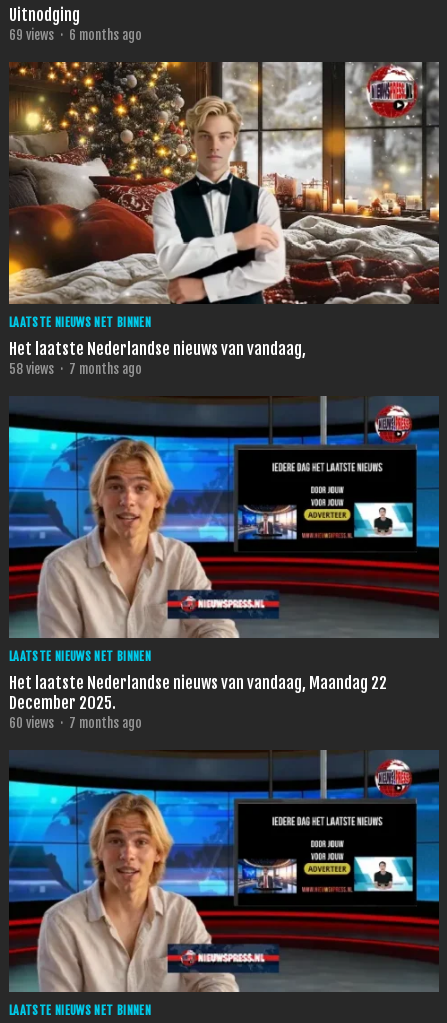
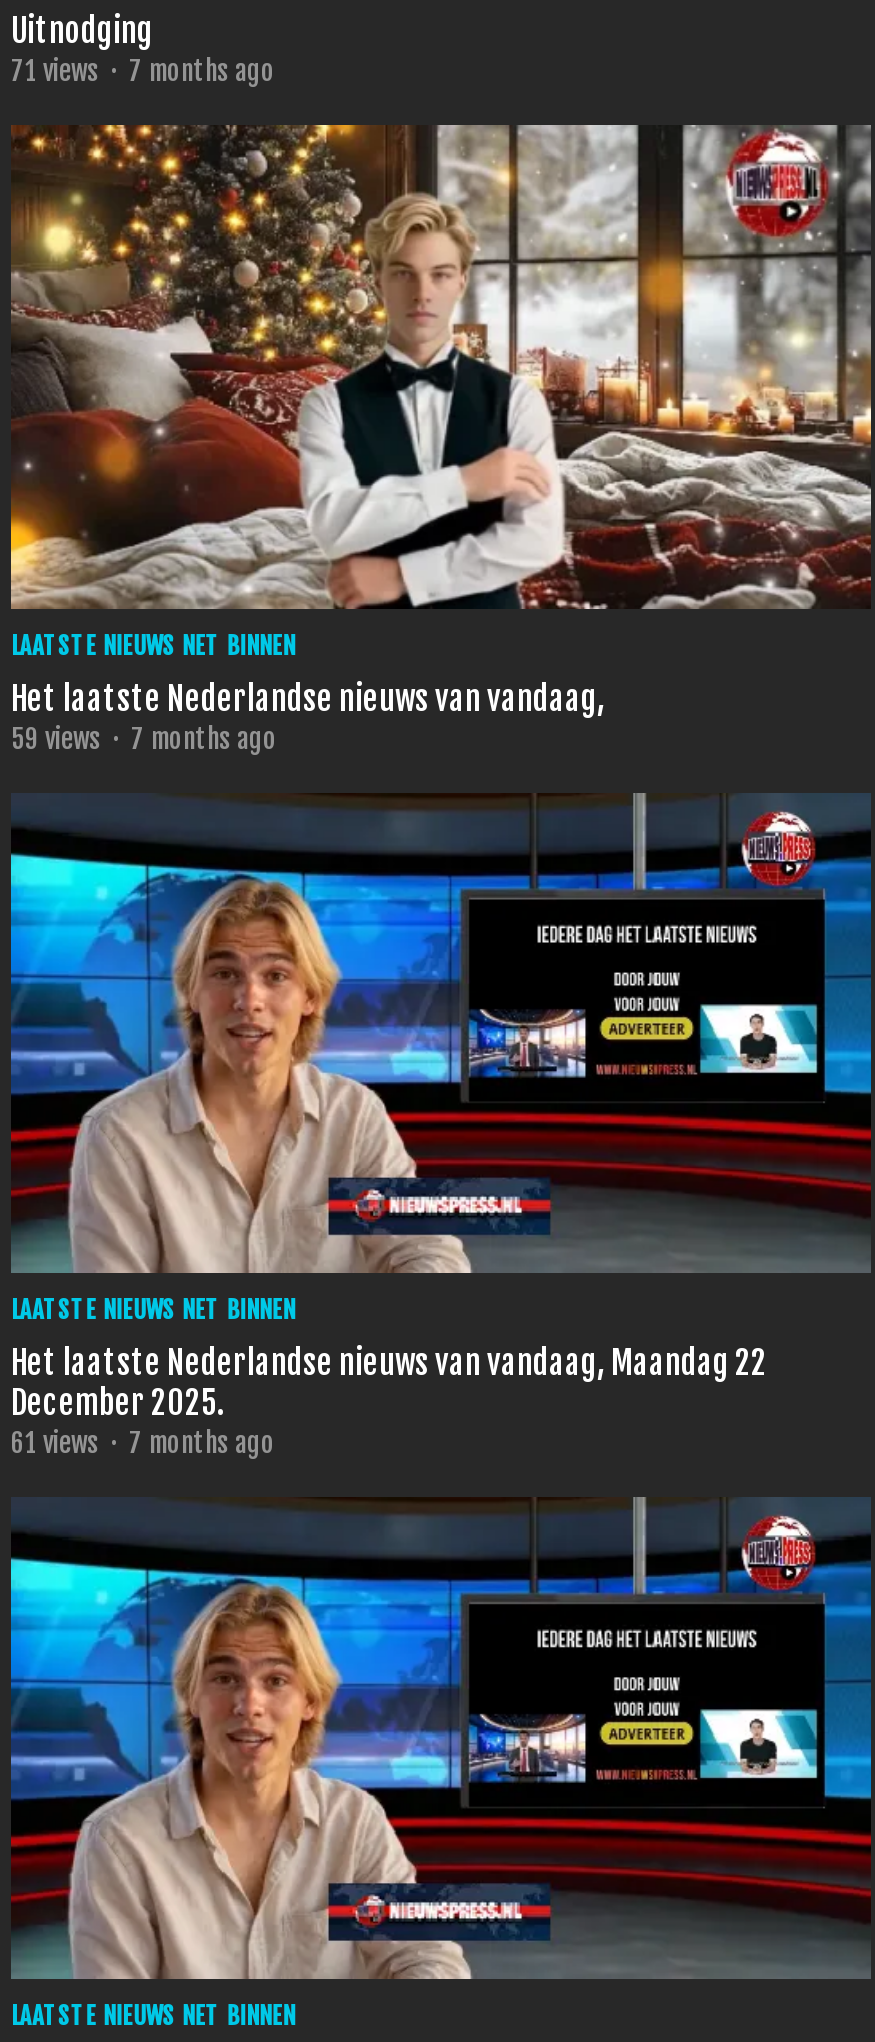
- 69 views · 6 months ago
+ 71 views · 7 months ago

- 58 views · 7 months ago
+ 59 views · 7 months ago

- 60 views · 7 months ago
+ 61 views · 7 months ago
